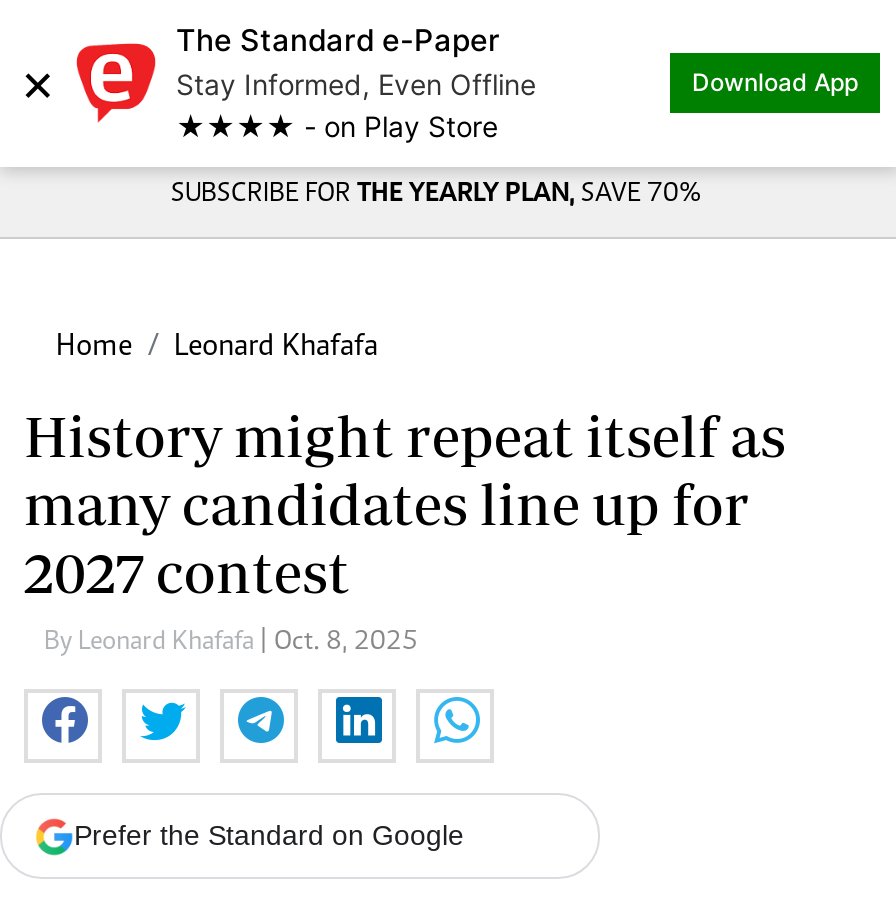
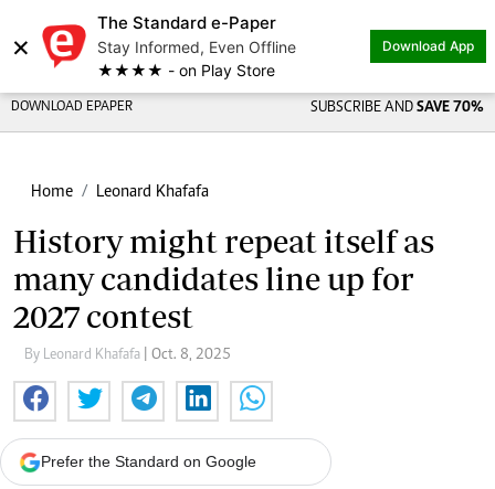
- SUBSCRIBE FOR THE YEARLY PLAN, SAVE 70%
+ DOWNLOAD EPAPER
+ SUBSCRIBE AND SAVE 70%
